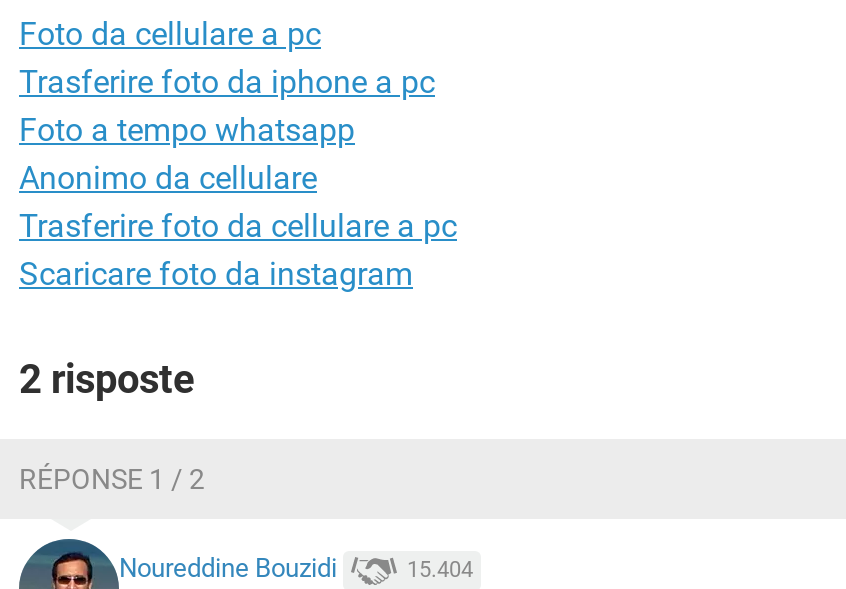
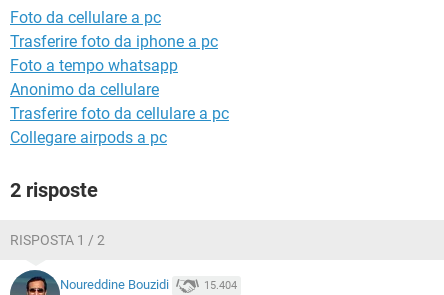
- Scaricare foto da instagram
+ Collegare airpods a pc

- RÉPONSE 1 / 2
+ RISPOSTA 1 / 2
